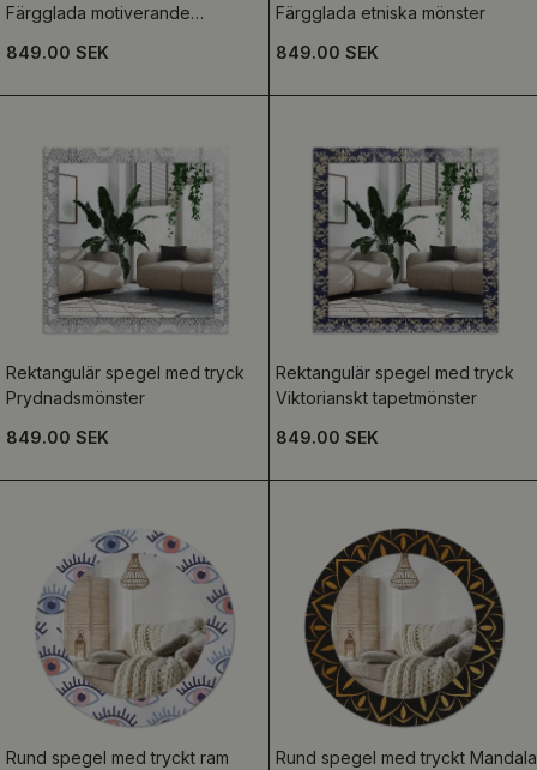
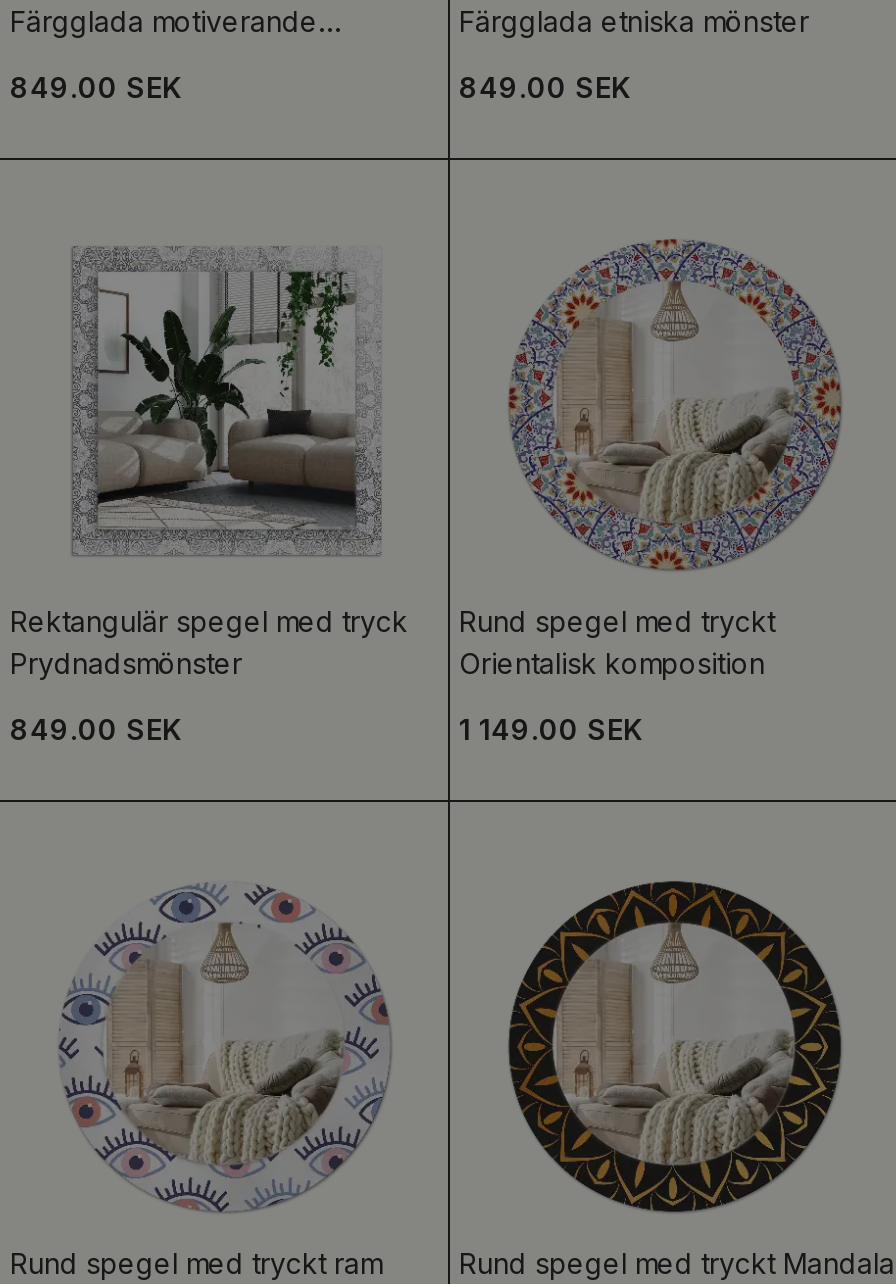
- [image]
- Rektangulär spegel med tryck
- Viktorianskt tapetmönster
+ [image]
+ Rund spegel med tryckt
+ Orientalisk komposition

- 849.00 SEK
+ 1 149.00 SEK
